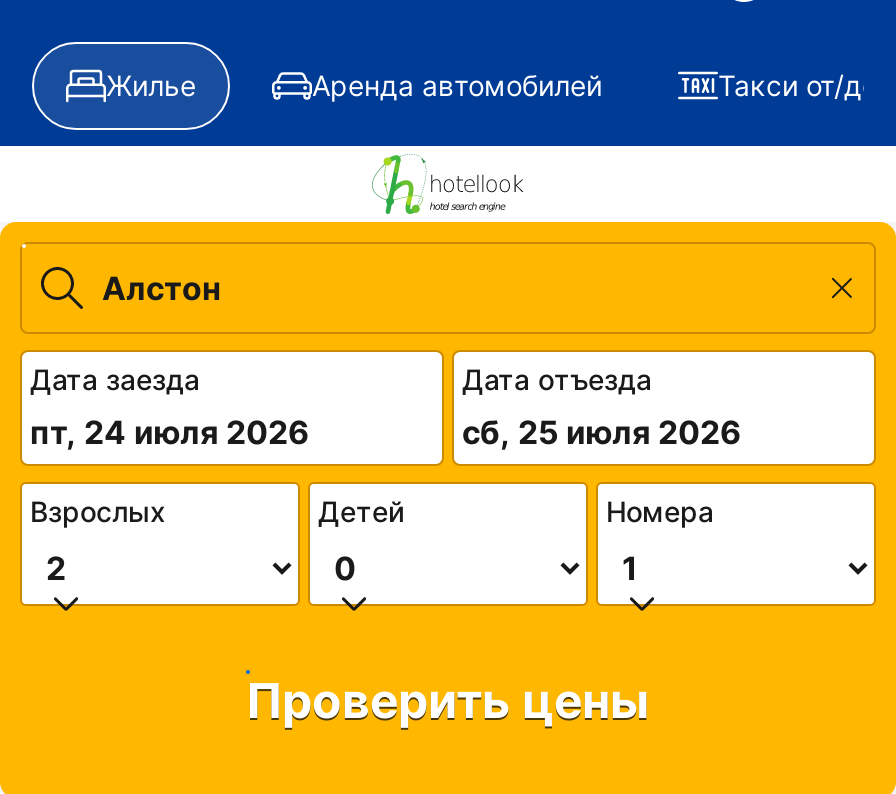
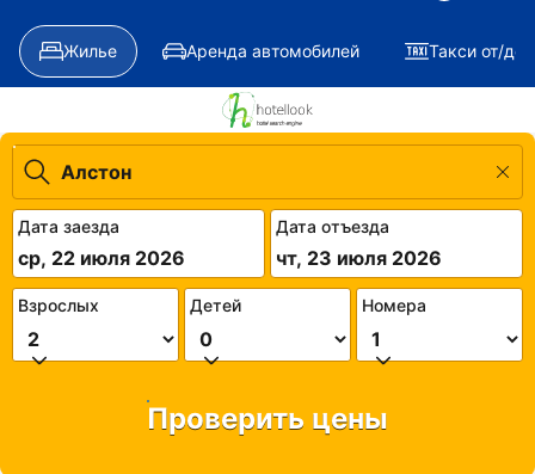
- пт, 24 июля 2026
+ ср, 22 июля 2026

- сб, 25 июля 2026
+ чт, 23 июля 2026
